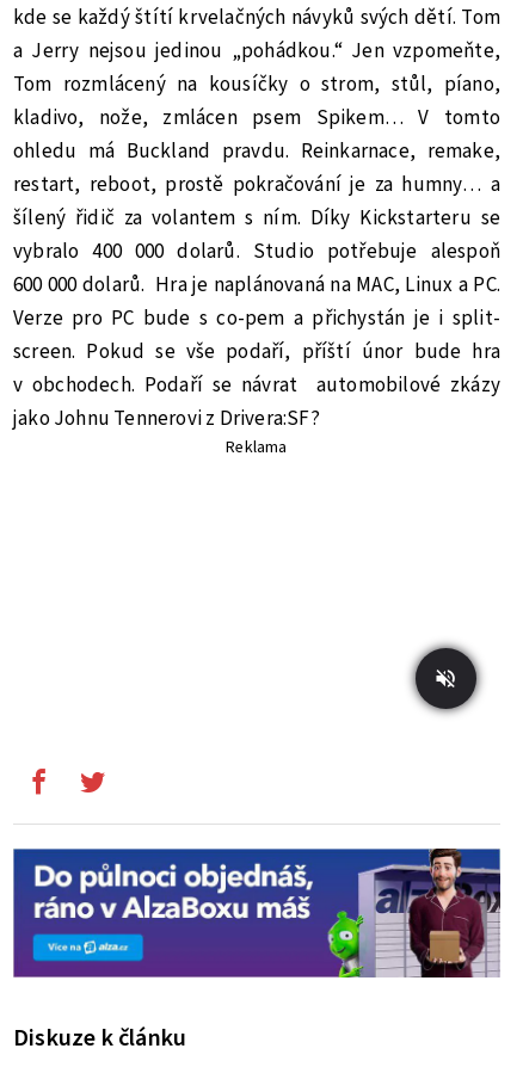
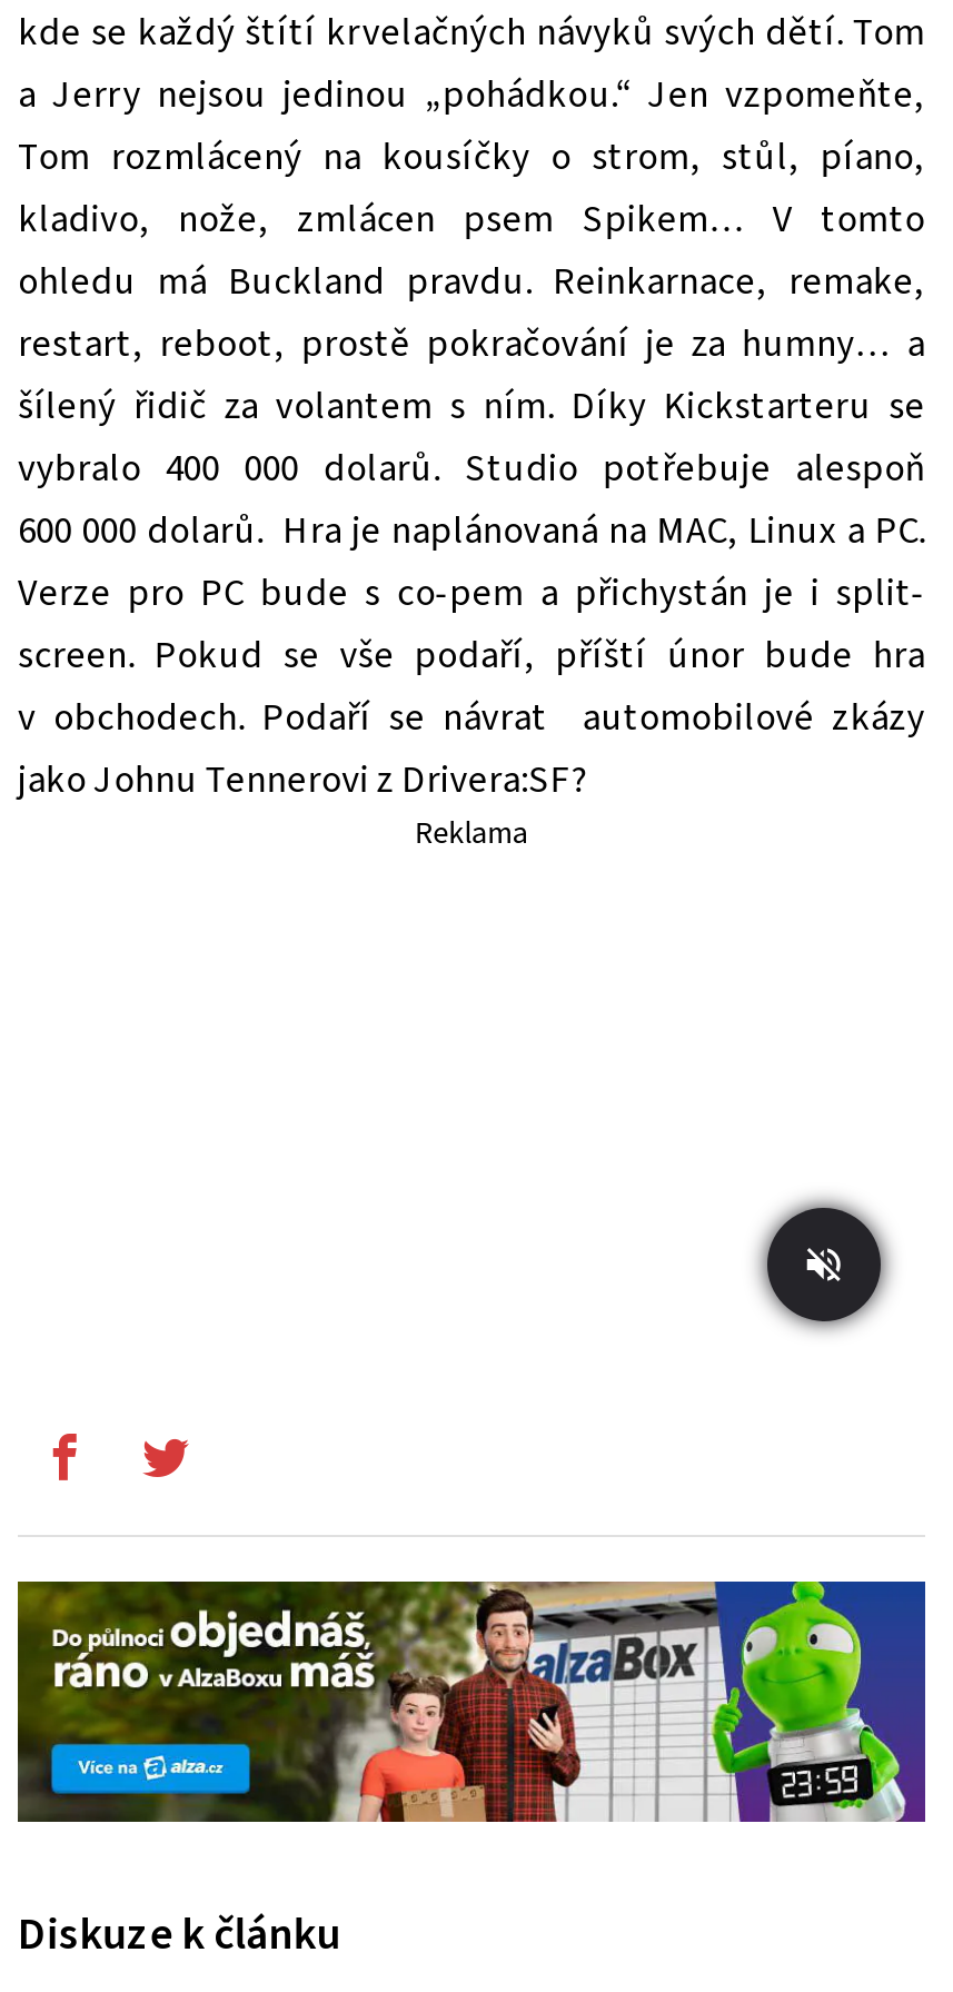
- [image]
+ [image]
